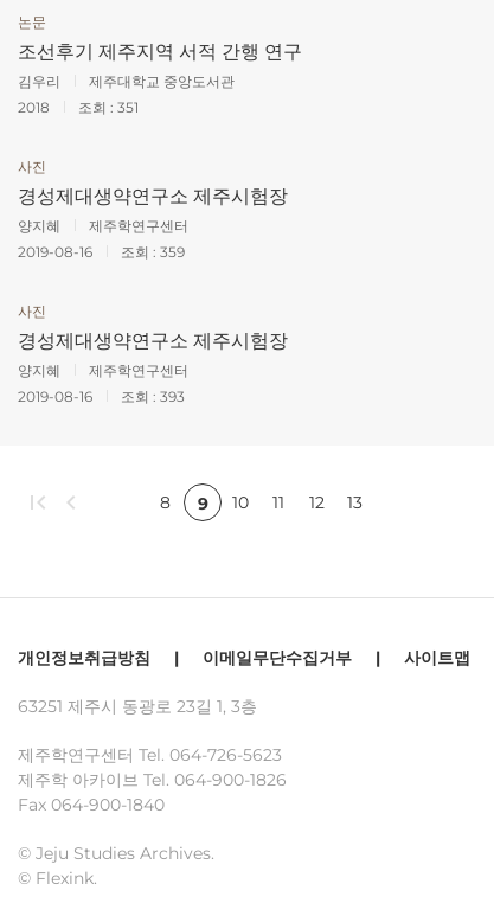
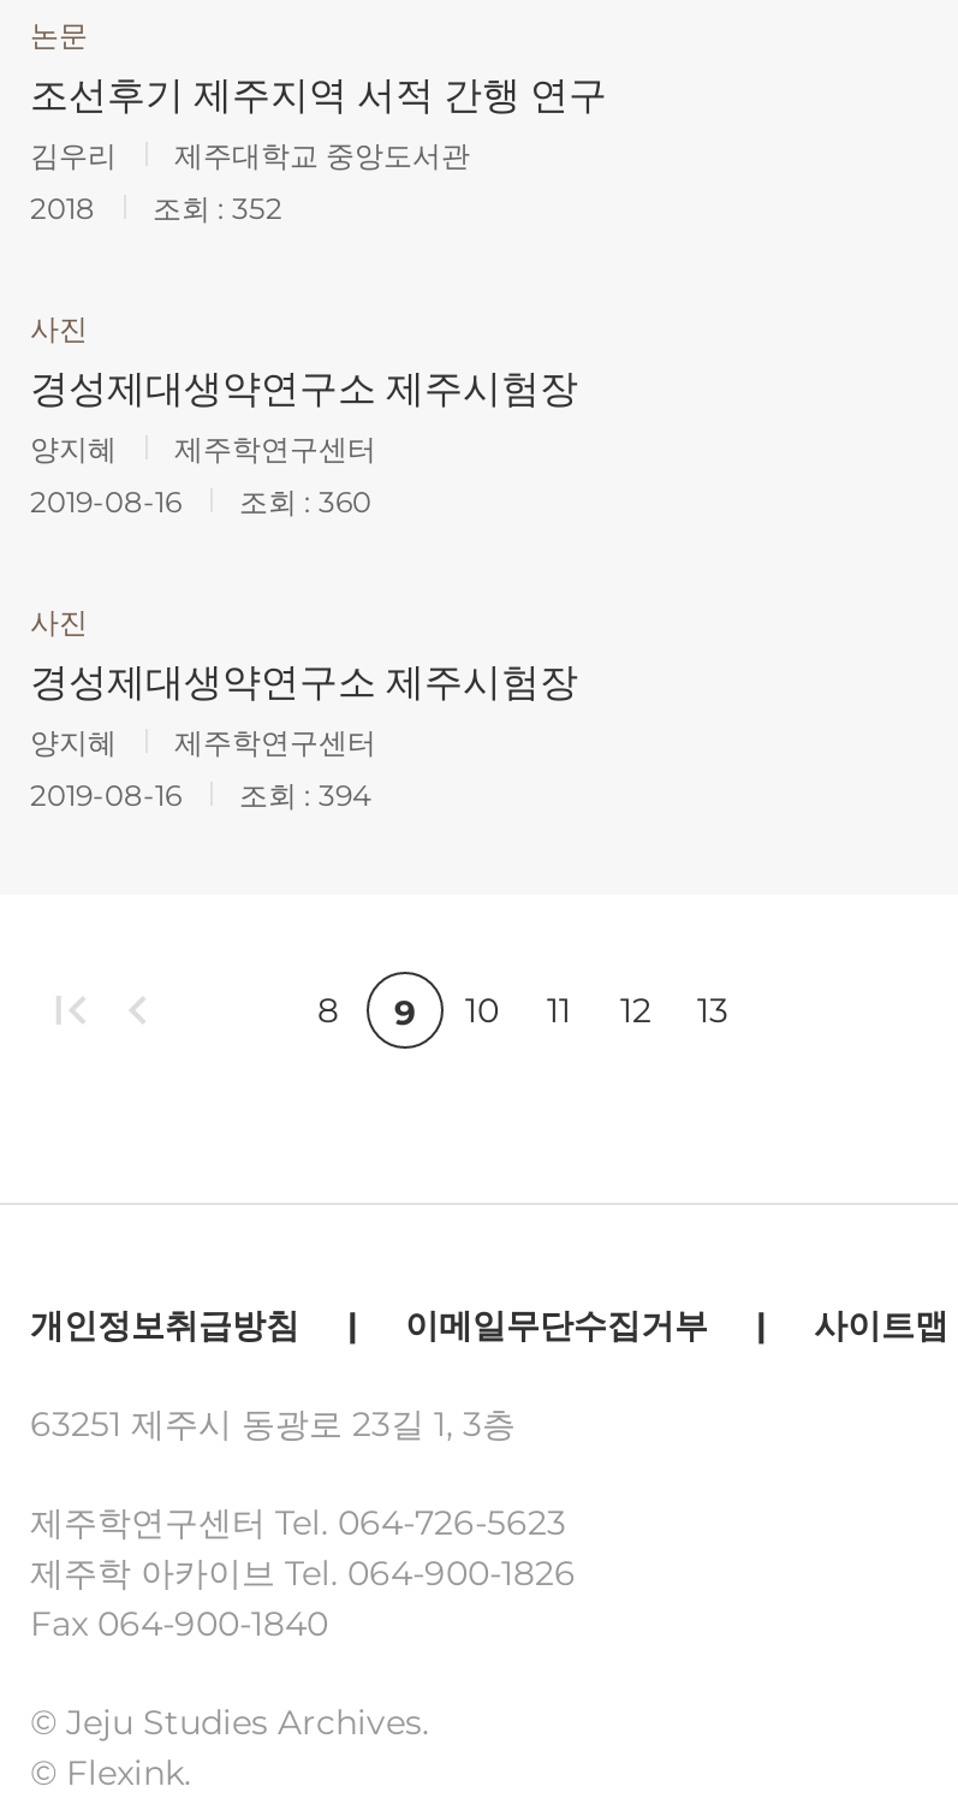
- 2018 조회 : 351
+ 2018 조회 : 352

- 2019-08-16 조회 : 359
+ 2019-08-16 조회 : 360

- 2019-08-16 조회 : 393
+ 2019-08-16 조회 : 394
